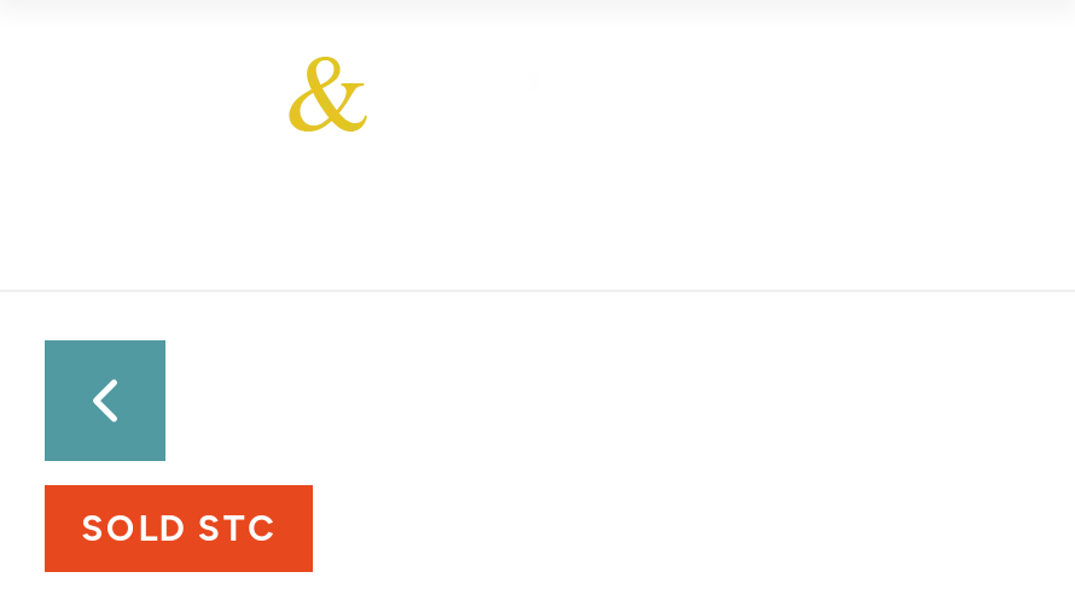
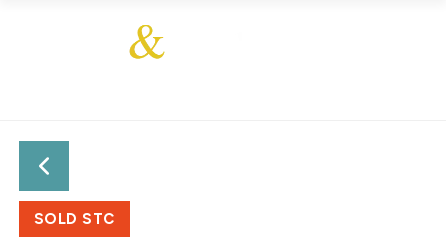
- [image]
+ [image]
